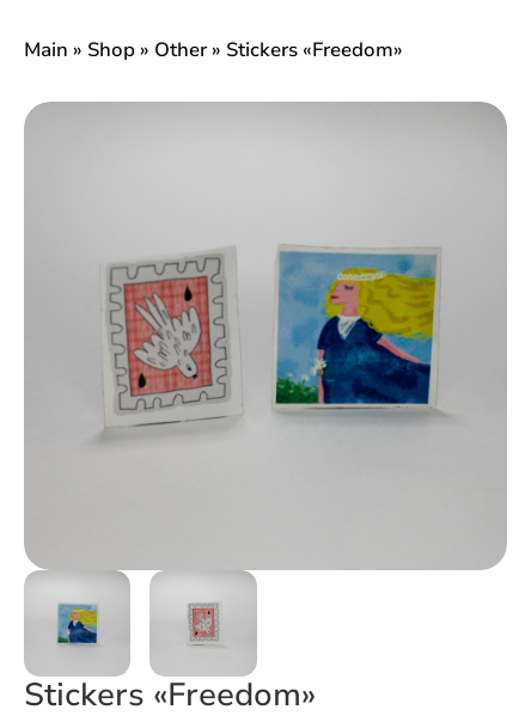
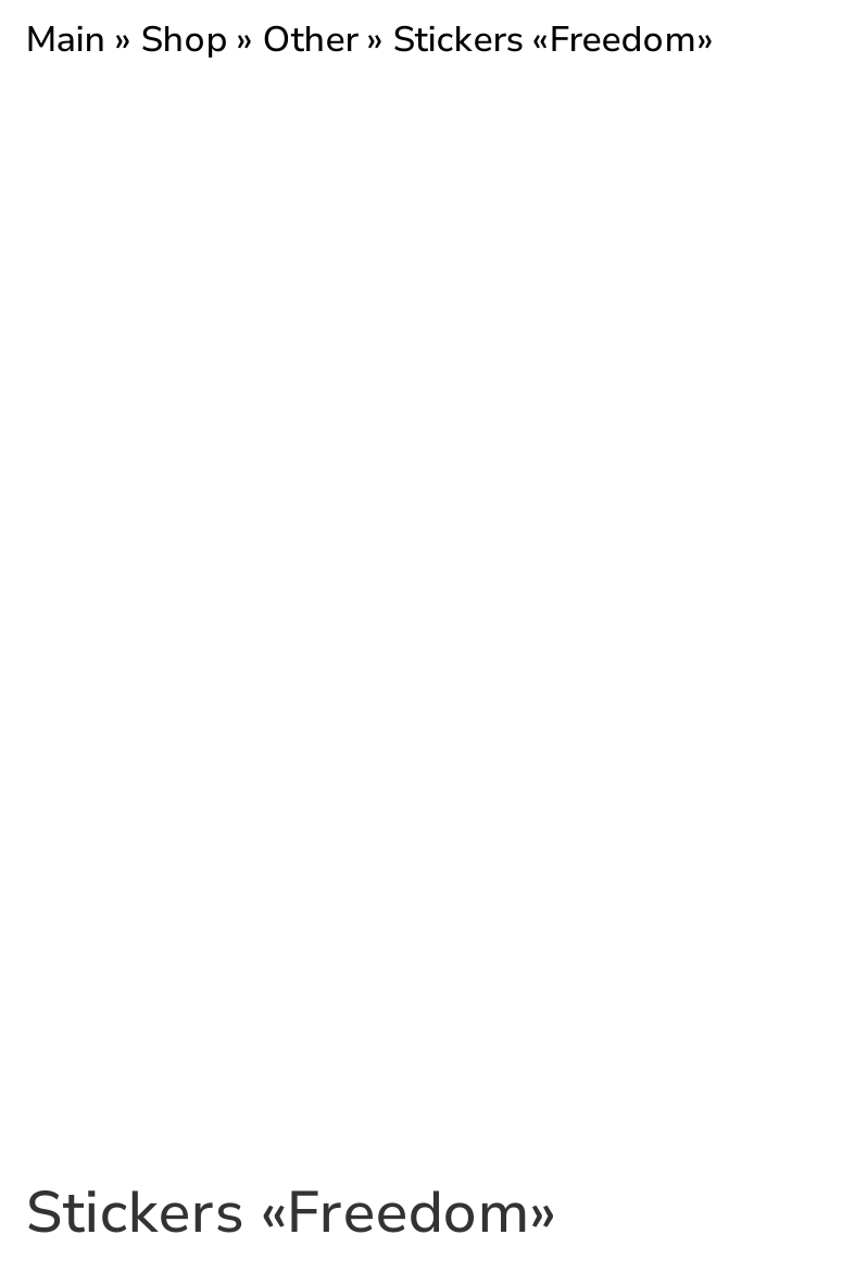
- [image]
